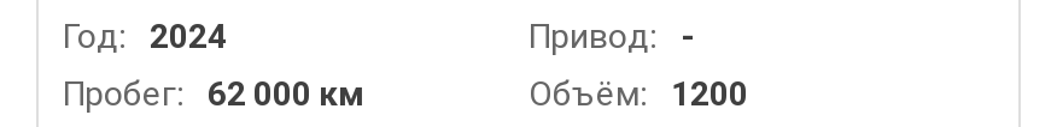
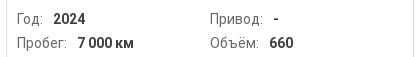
- Пробег: 62 000 км
+ Пробег: 7 000 км

- Объём: 1200
+ Объём: 660
